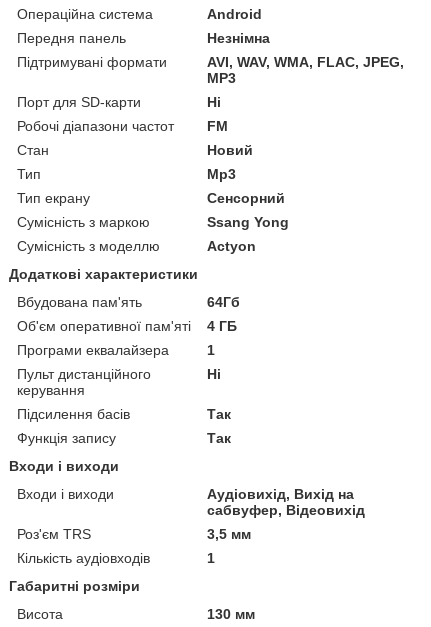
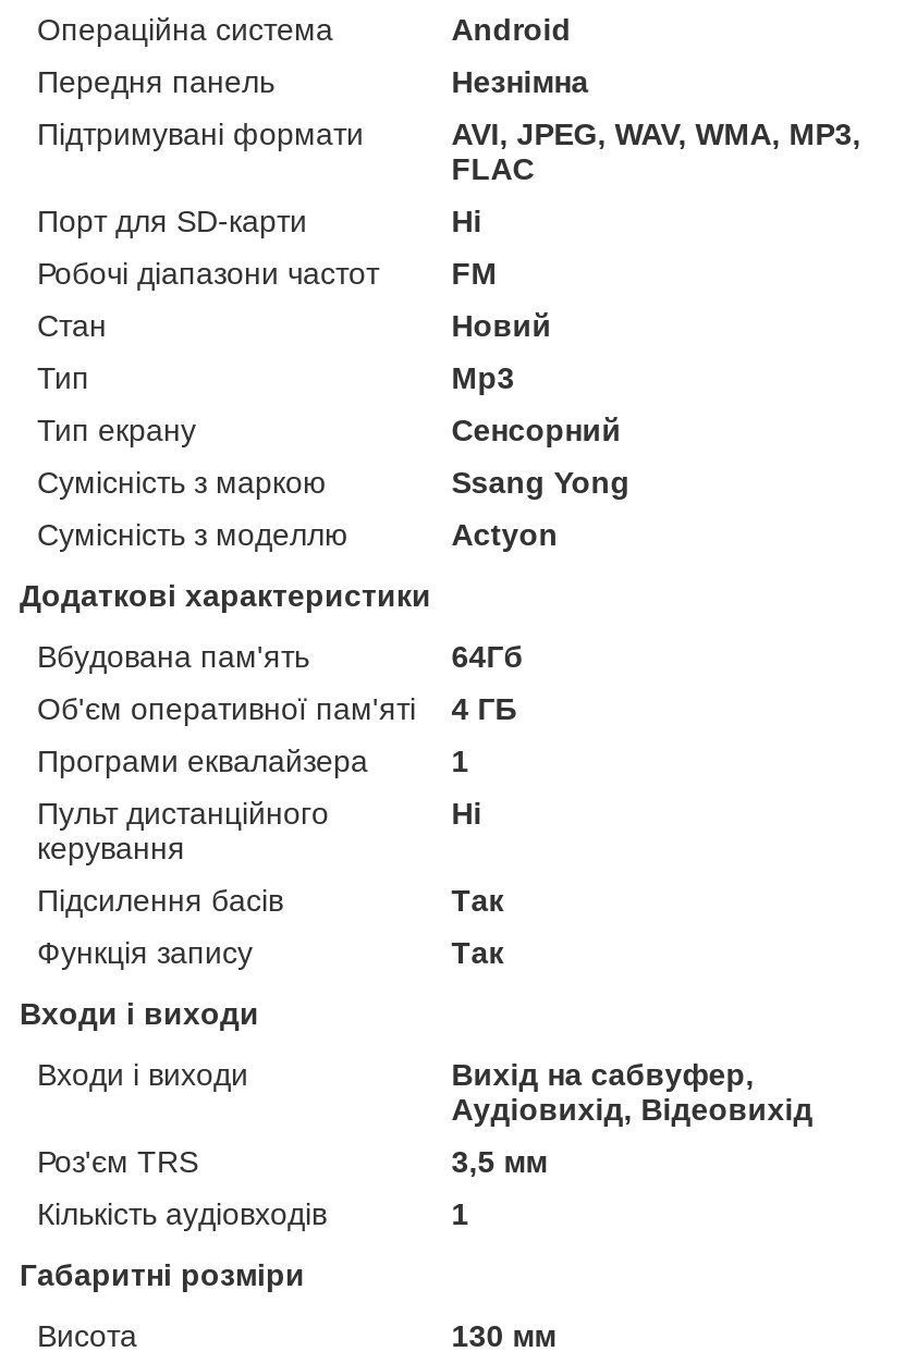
- AVI, WAV, WMA, FLAC, JPEG,
- MP3
+ AVI, JPEG, WAV, WMA, MP3,
+ FLAC

- Аудіовихід, Вихід на
- сабвуфер, Відеовихід
+ Вихід на сабвуфер,
+ Аудіовихід, Відеовихід
